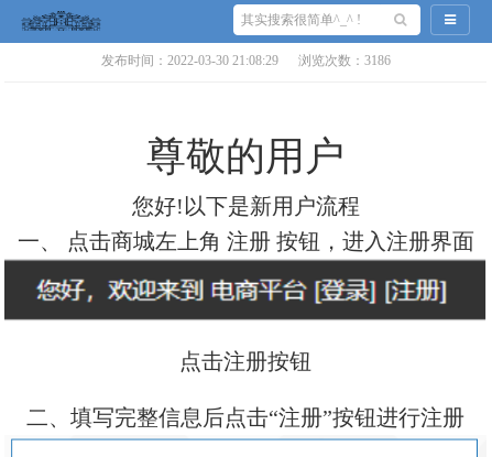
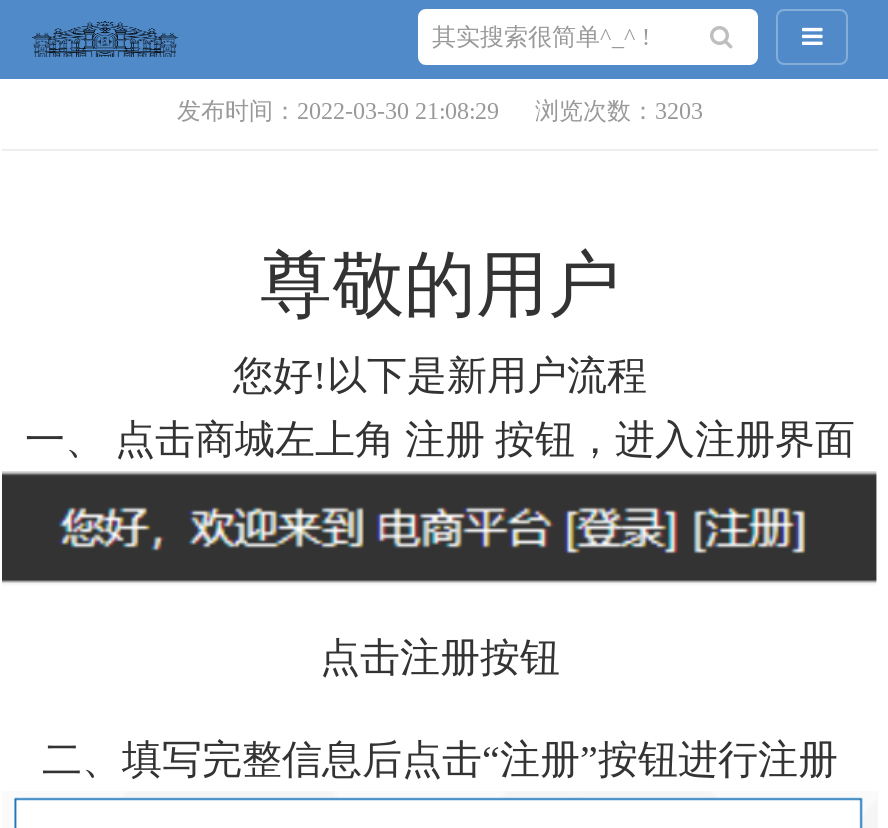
- 发布时间：2022-03-30 21:08:29 浏览次数：3186
+ 发布时间：2022-03-30 21:08:29 浏览次数：3203
